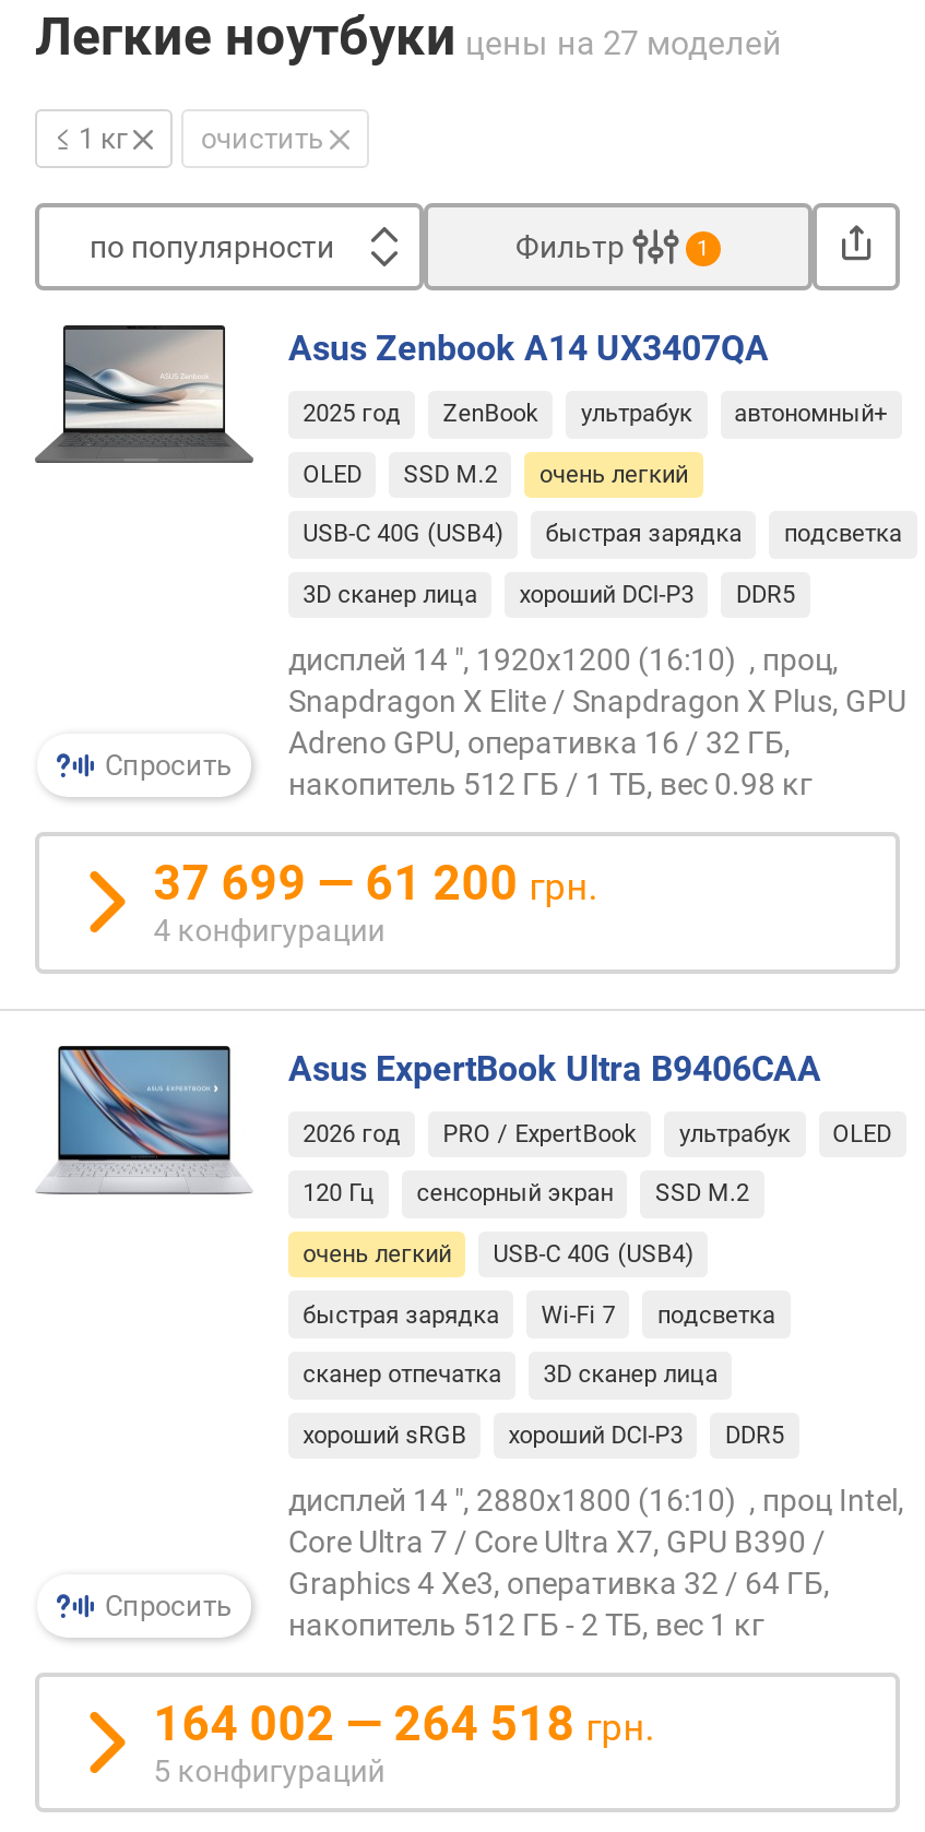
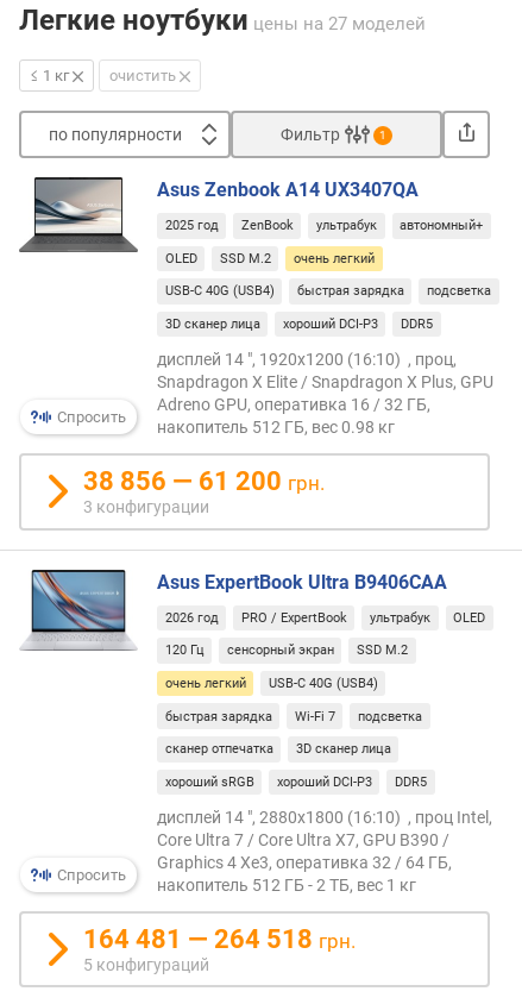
- накопитель 512 ГБ / 1 ТБ, вес 0.98 кг
+ накопитель 512 ГБ, вес 0.98 кг

- 37 699 — 61 200 грн.
- 4 конфигурации
+ 38 856 — 61 200 грн.
+ 3 конфигурации

- 164 002 — 264 518 грн.
+ 164 481 — 264 518 грн.
